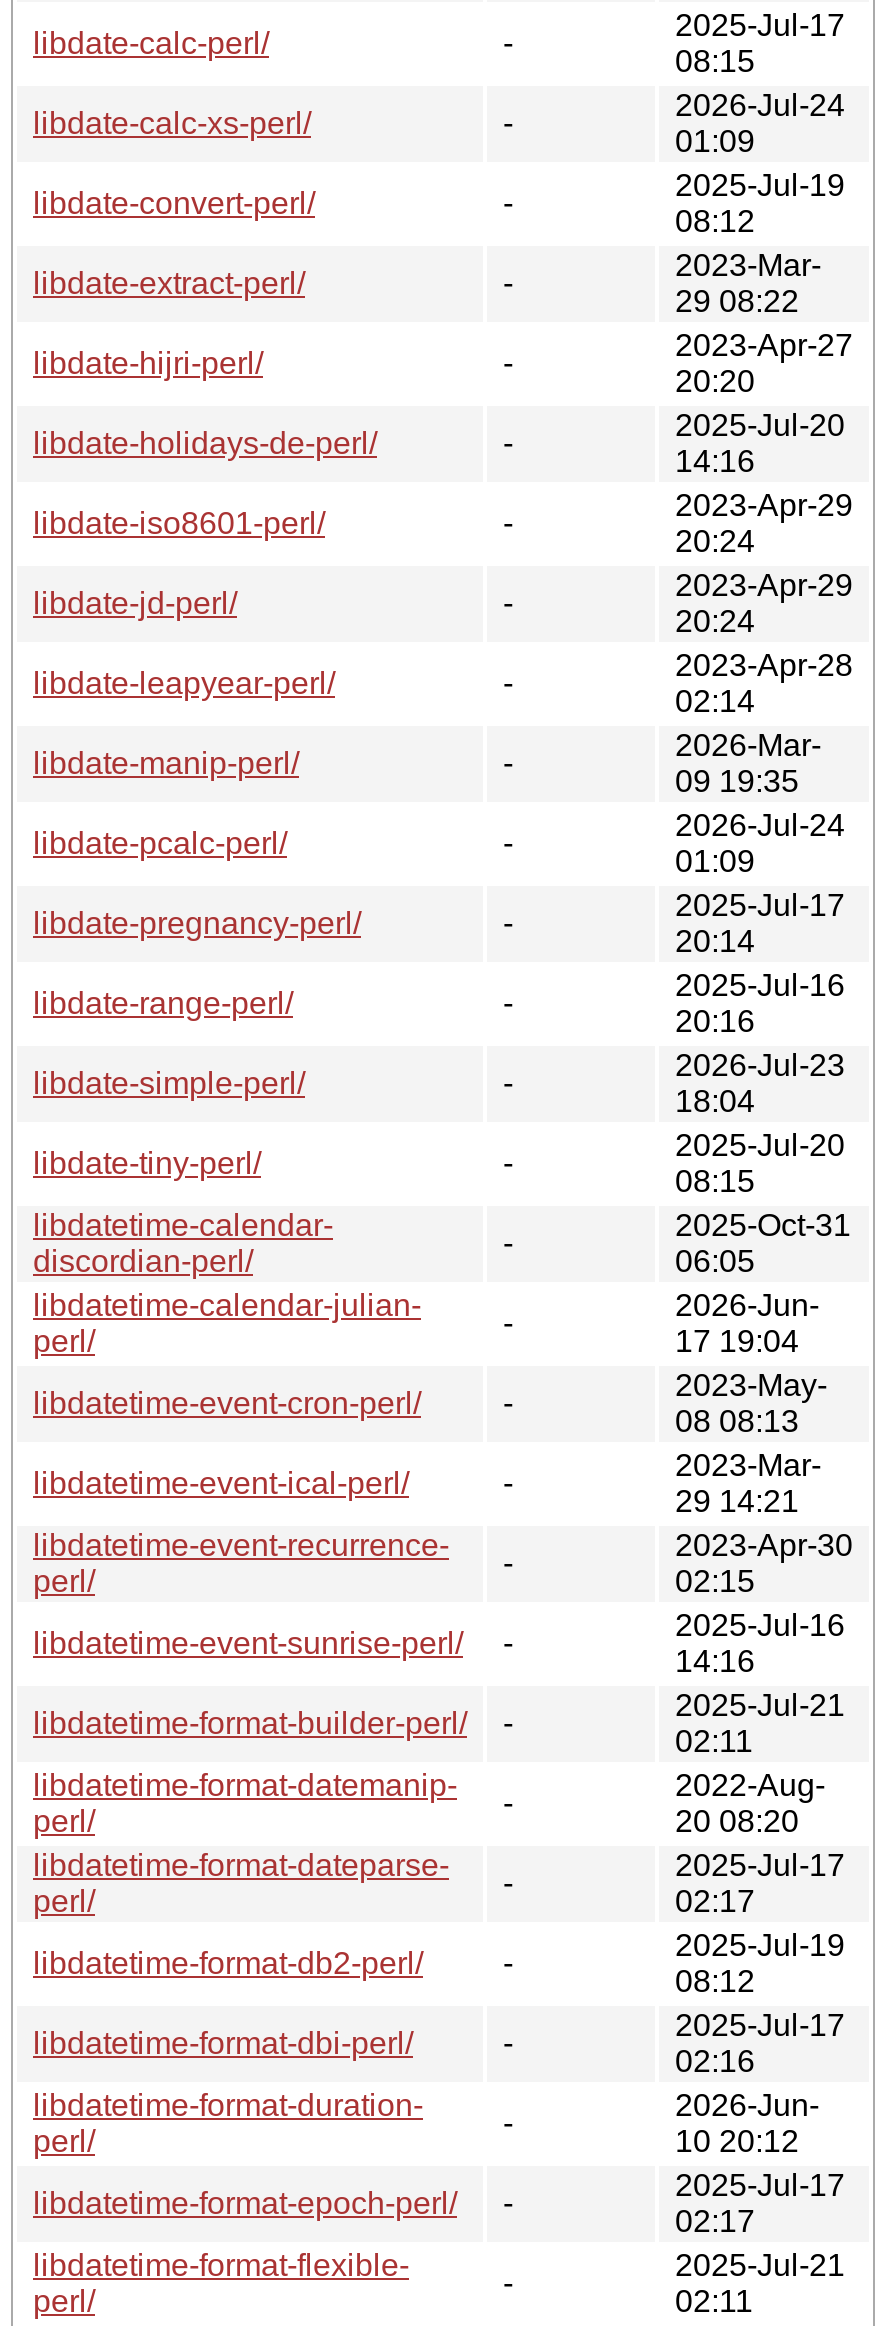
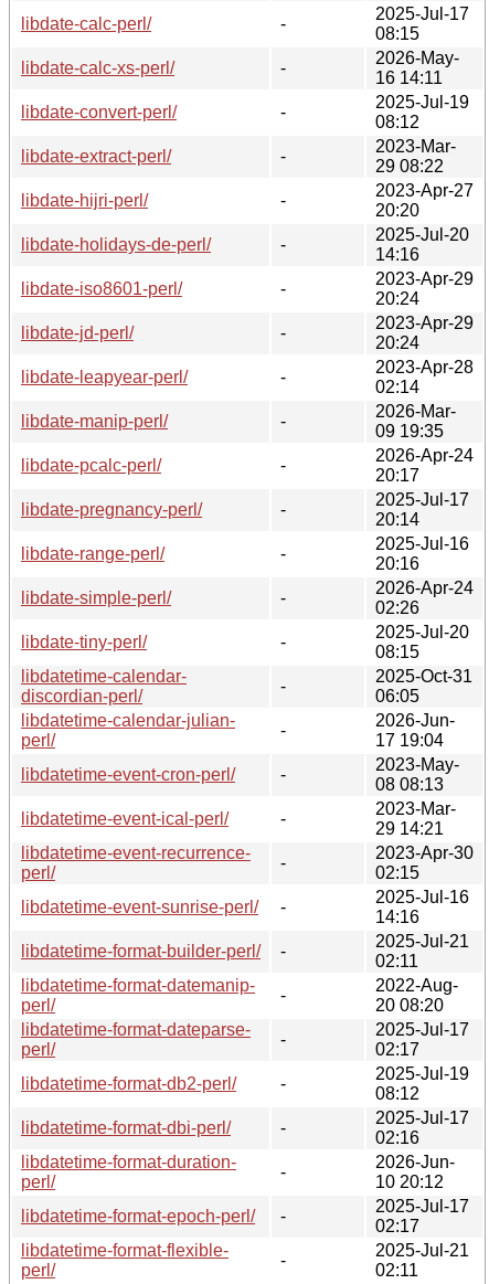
- 2026-Jul-24
- 01:09
+ 2026-May-
+ 16 14:11

- 2026-Jul-24
- 01:09
+ 2026-Apr-24
+ 20:17

- 2026-Jul-23
- 18:04
+ 2026-Apr-24
+ 02:26
